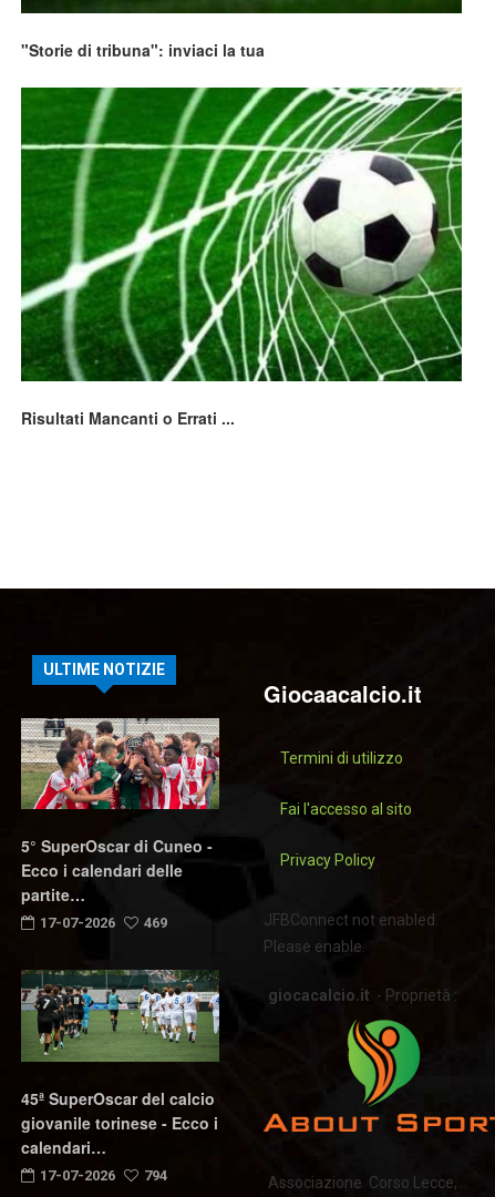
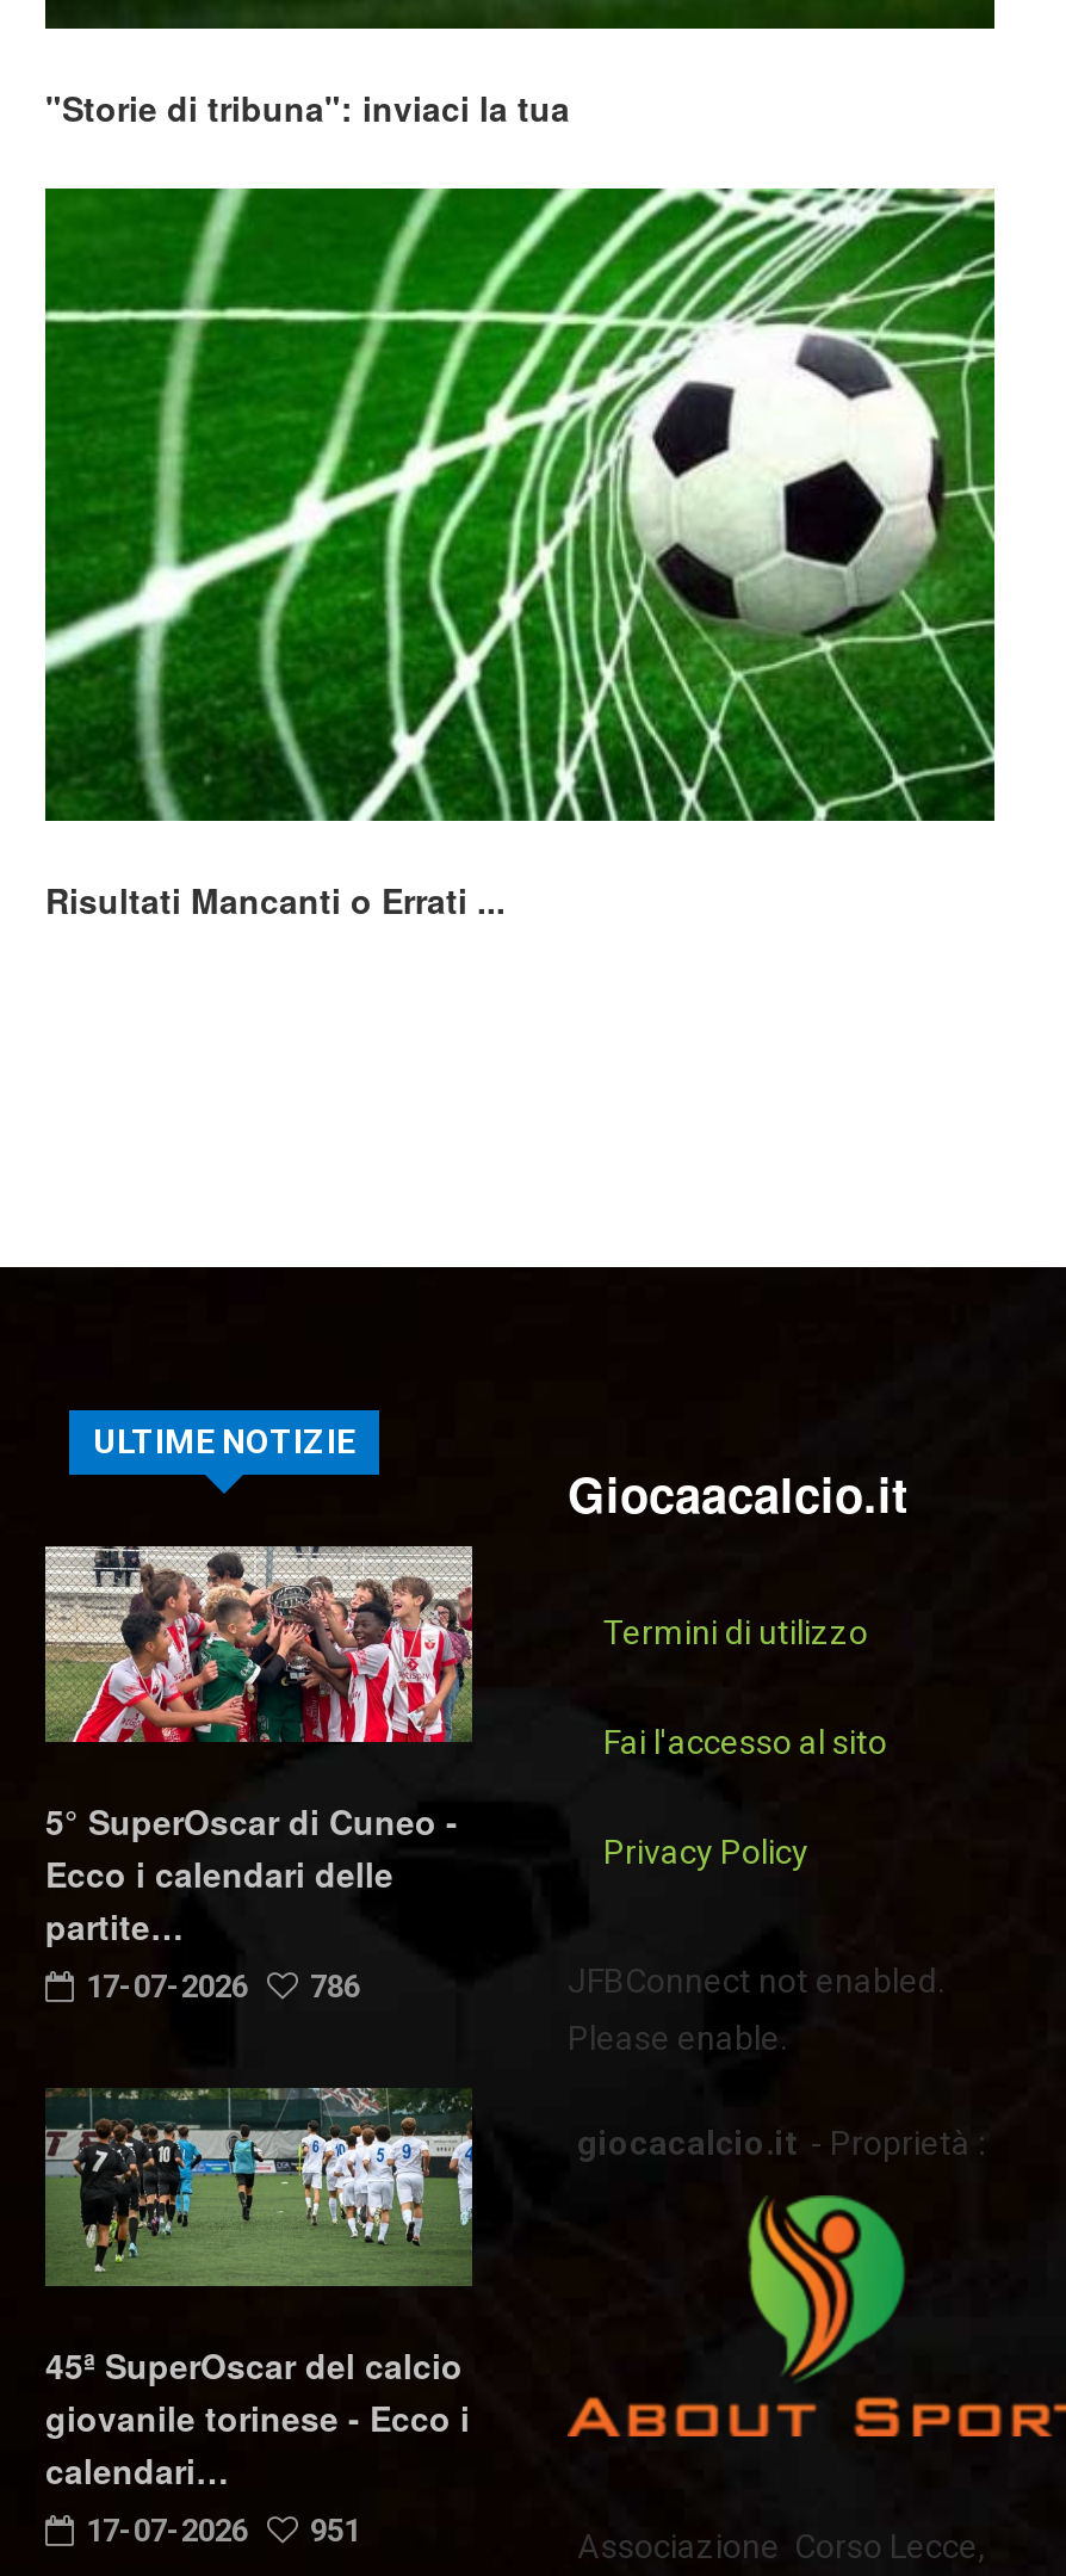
- 17-07-2026 469
+ 17-07-2026 786

- 17-07-2026 794
+ 17-07-2026 951
